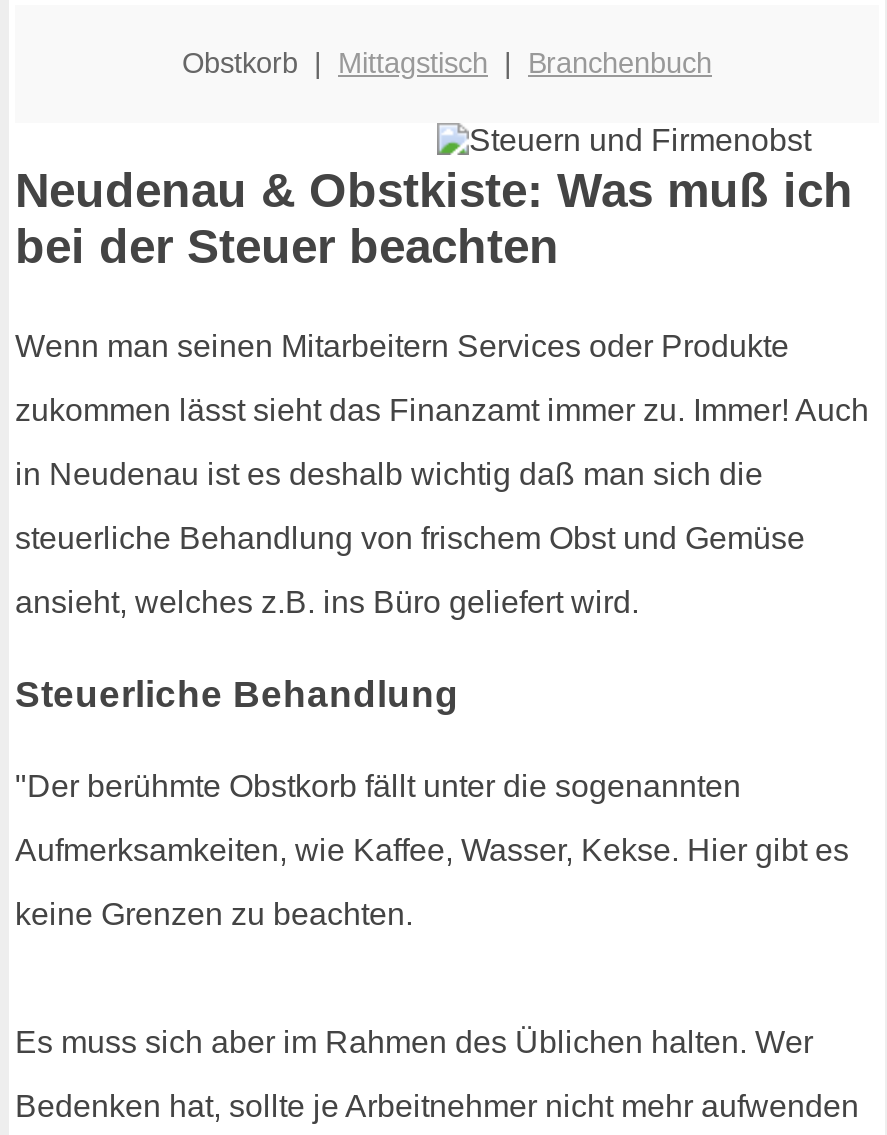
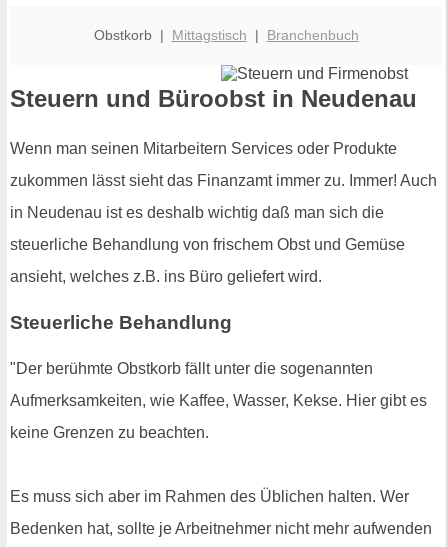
- Neudenau & Obstkiste: Was muß ich
- bei der Steuer beachten
+ Steuern und Büroobst in Neudenau
